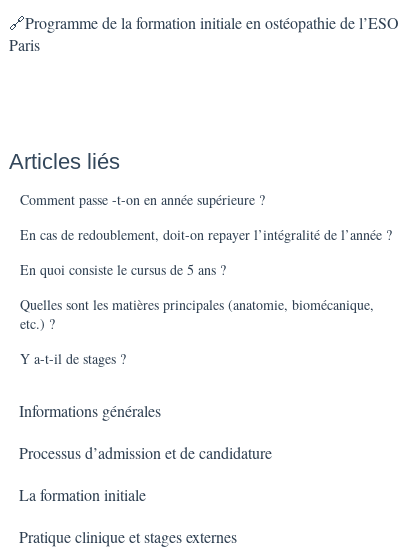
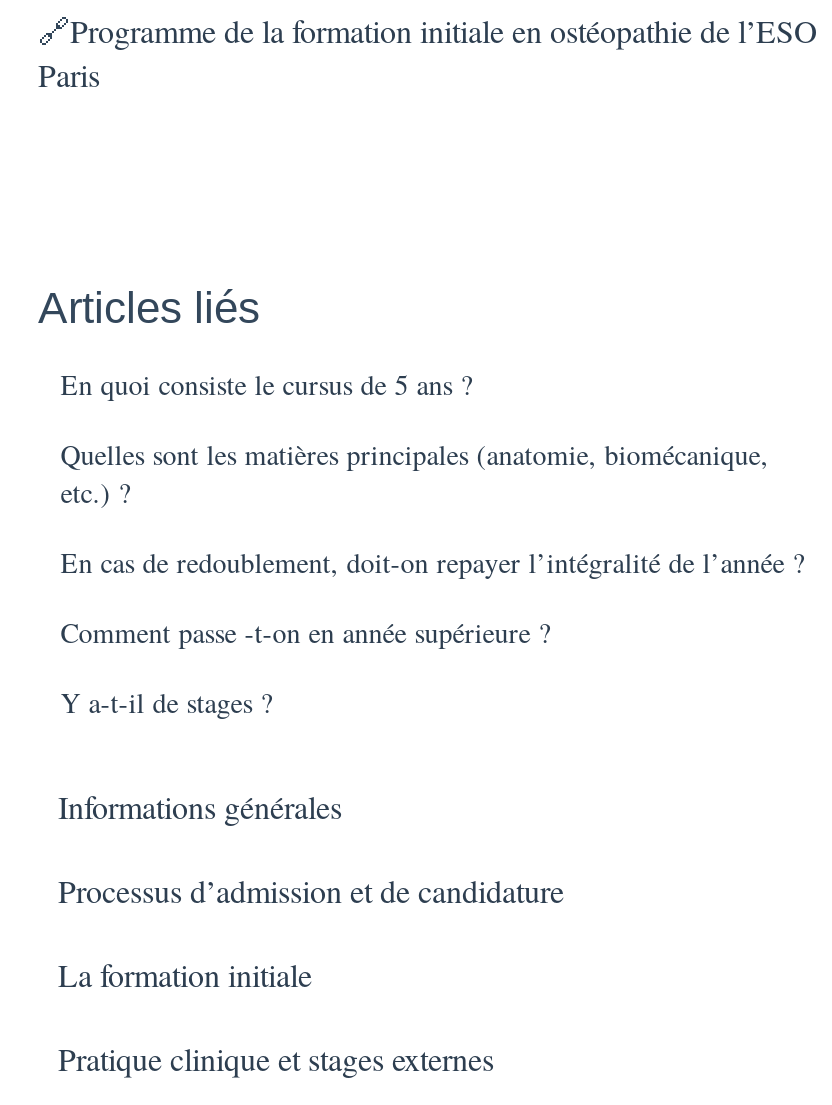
moved down: Comment passe -t-on en année supérieure ? | En cas de redoublement, doit-on repayer l’intégralité de l’année ?

moved up: En quoi consiste le cursus de 5 ans ? | Quelles sont les matières principales (anatomie, biomécanique, | etc.) ?
